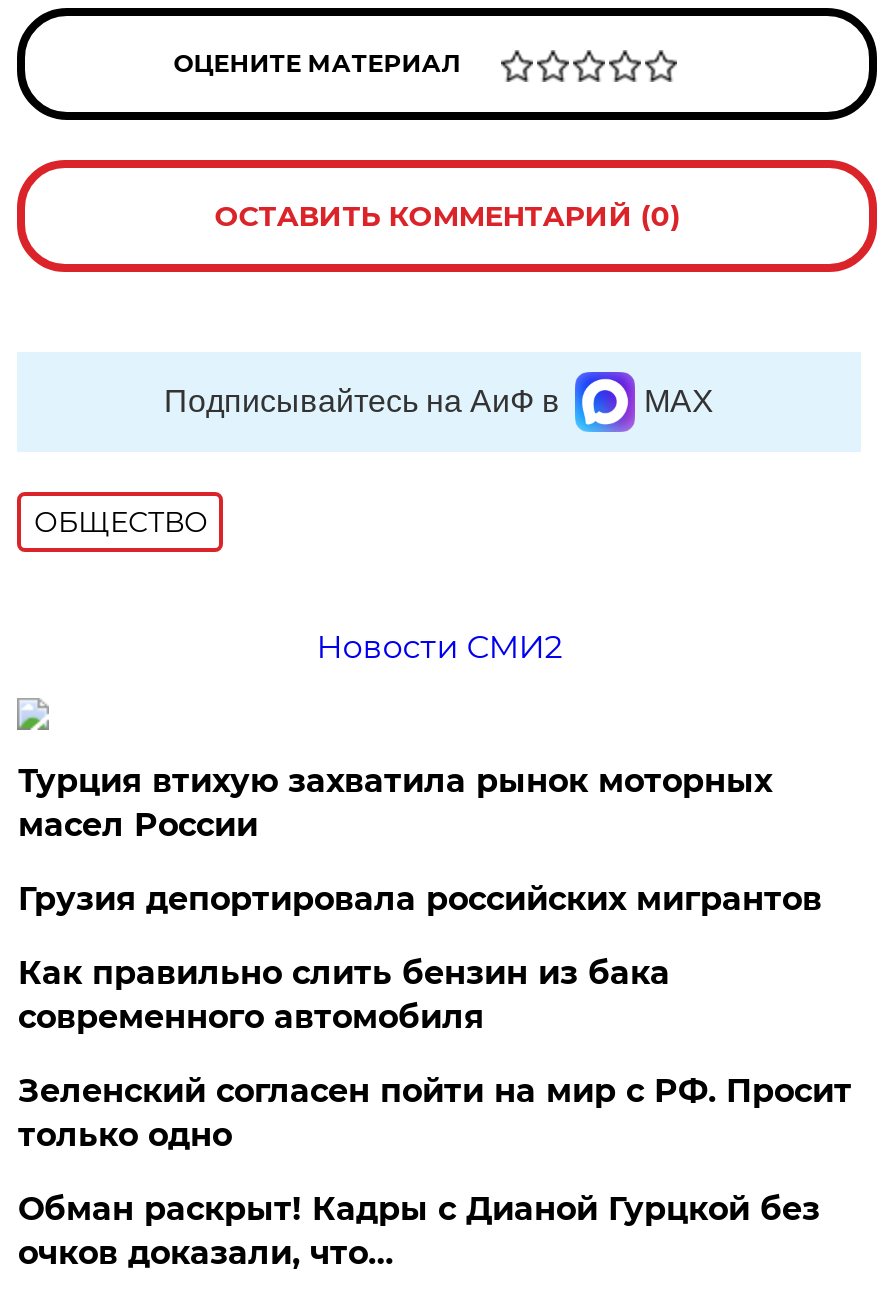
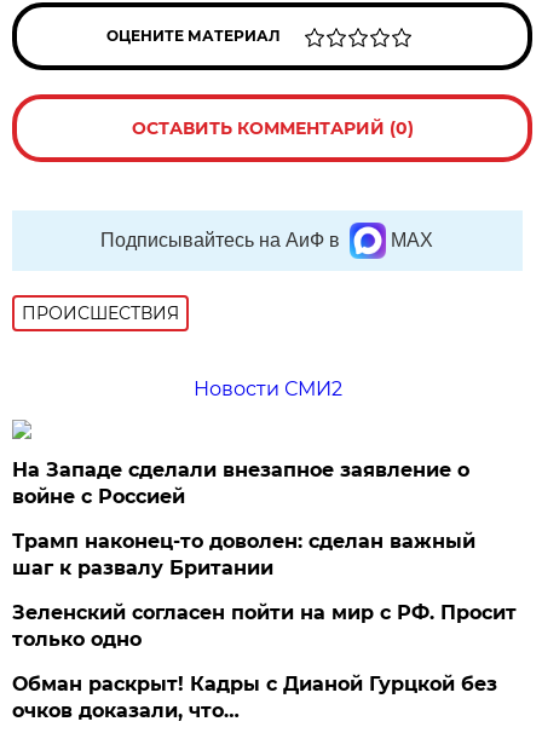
- ОБЩЕСТВО
+ ПРОИСШЕСТВИЯ

- Турция втихую захватила рынок моторных
- масел России
- Грузия депортировала российских мигрантов
- Как правильно слить бензин из бака
- современного автомобиля
+ На Западе сделали внезапное заявление о
+ войне с Россией
+ Трамп наконец-то доволен: сделан важный
+ шаг к развалу Британии
